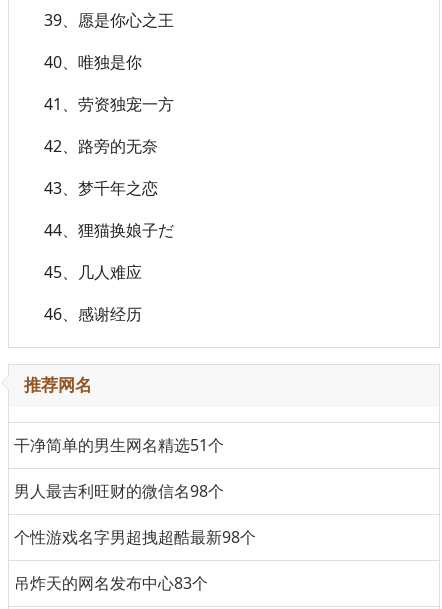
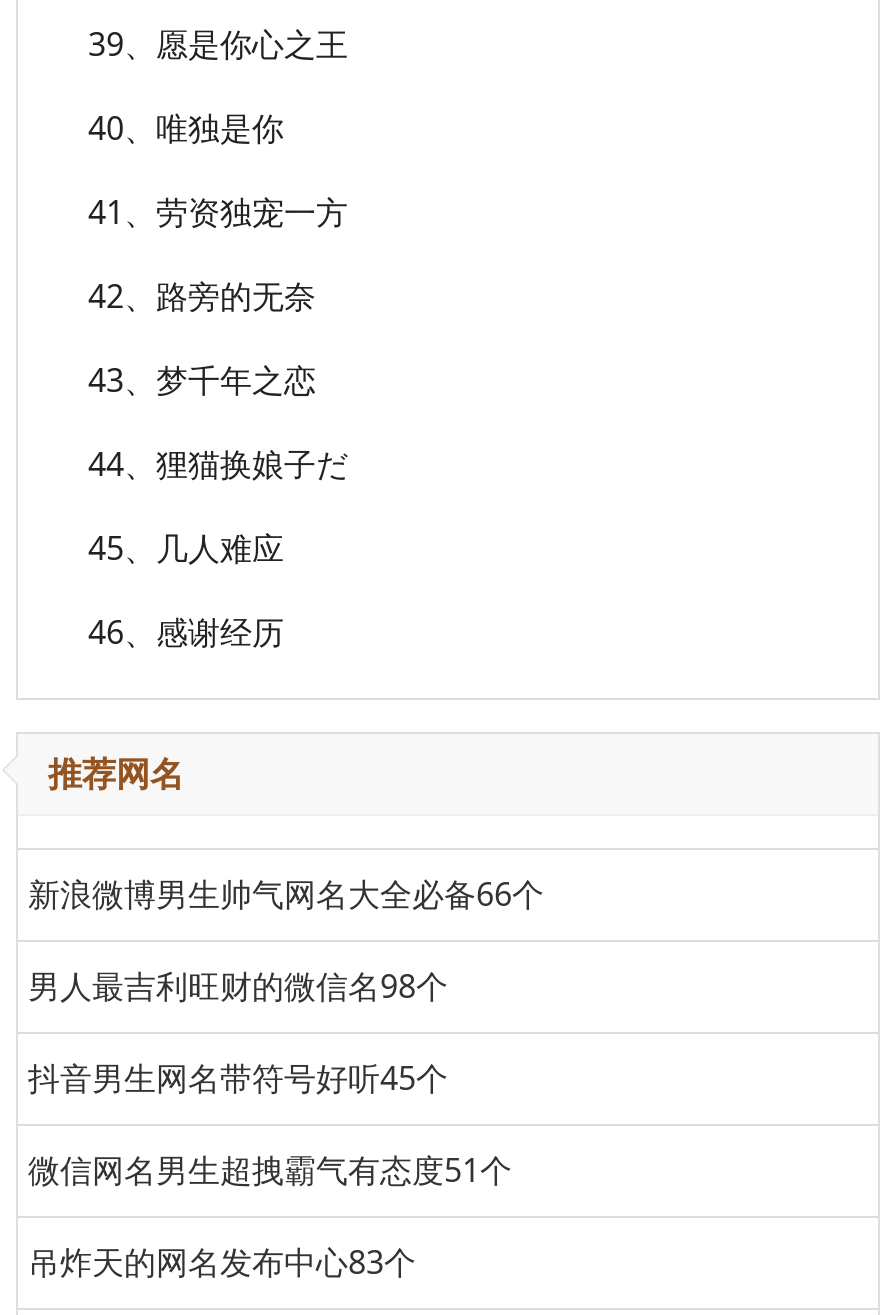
- 干净简单的男生网名精选51个
+ 新浪微博男生帅气网名大全必备66个

- 个性游戏名字男超拽超酷最新98个
+ 抖音男生网名带符号好听45个
+ 微信网名男生超拽霸气有态度51个
